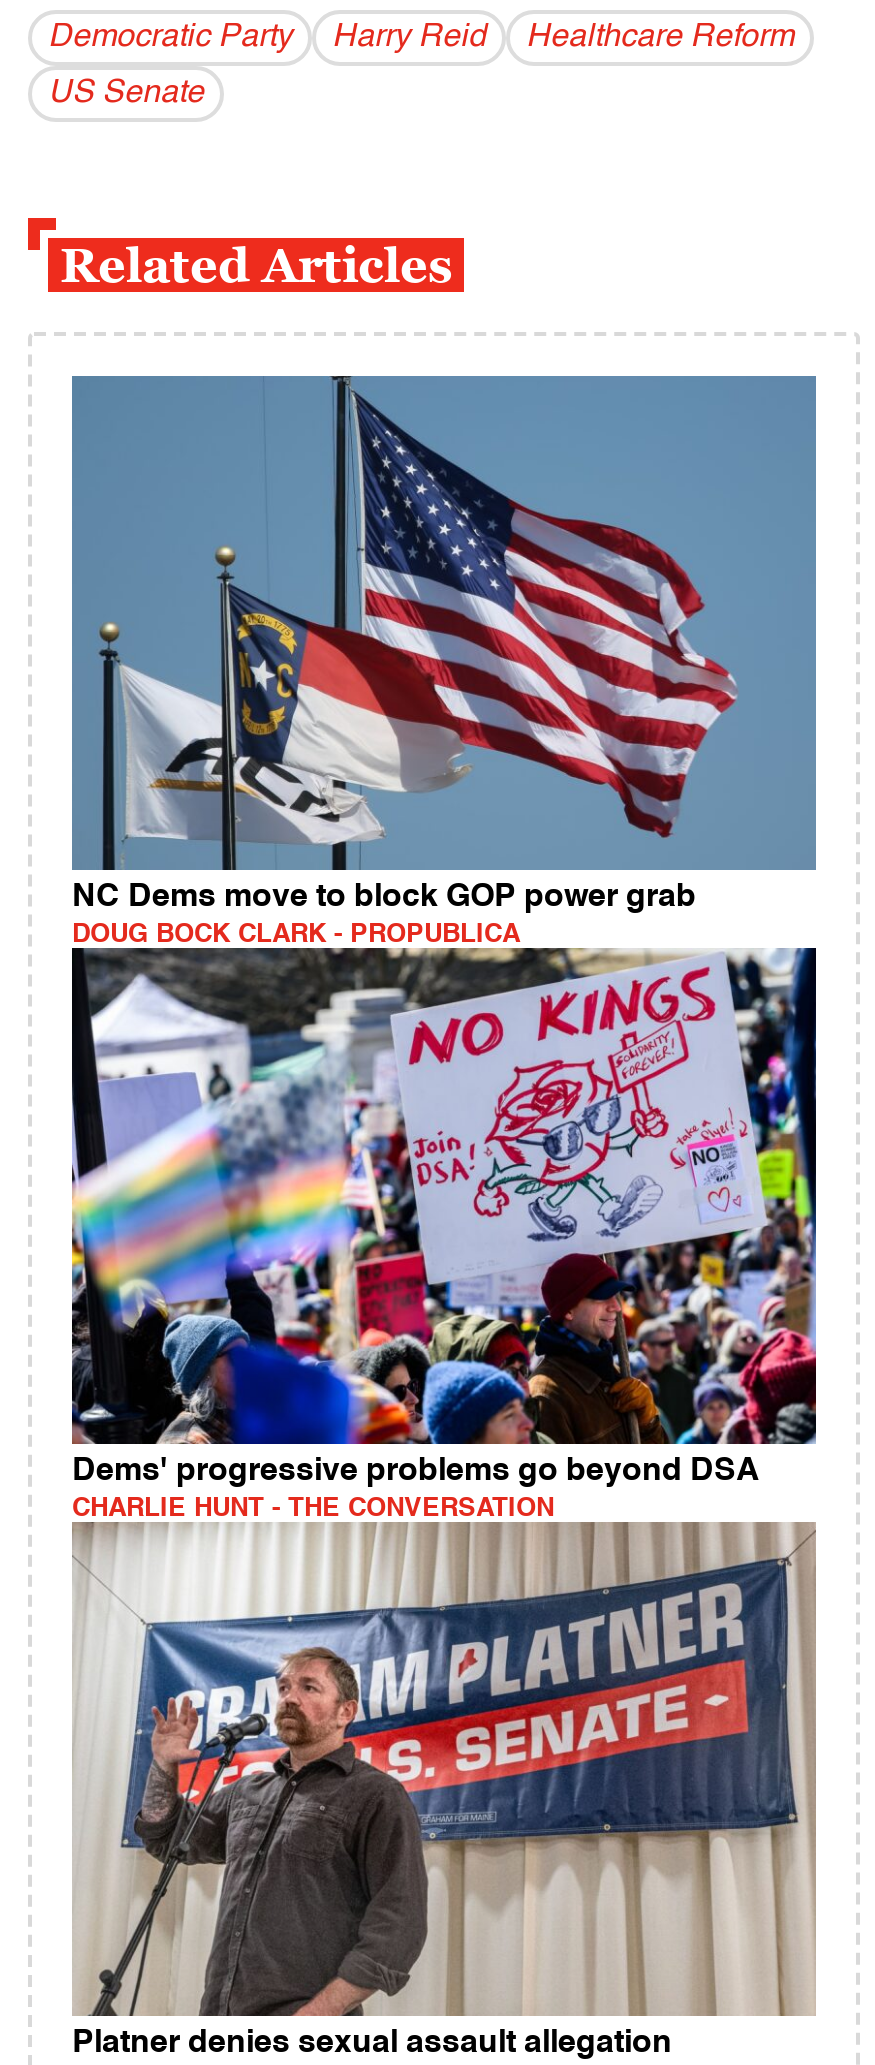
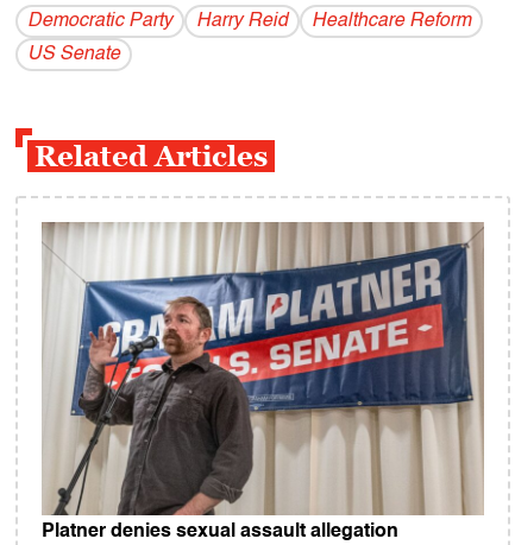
- [image]
- NC Dems move to block GOP power grab
- DOUG BOCK CLARK - PROPUBLICA

- [image]
- Dems' progressive problems go beyond DSA
- CHARLIE HUNT - THE CONVERSATION
